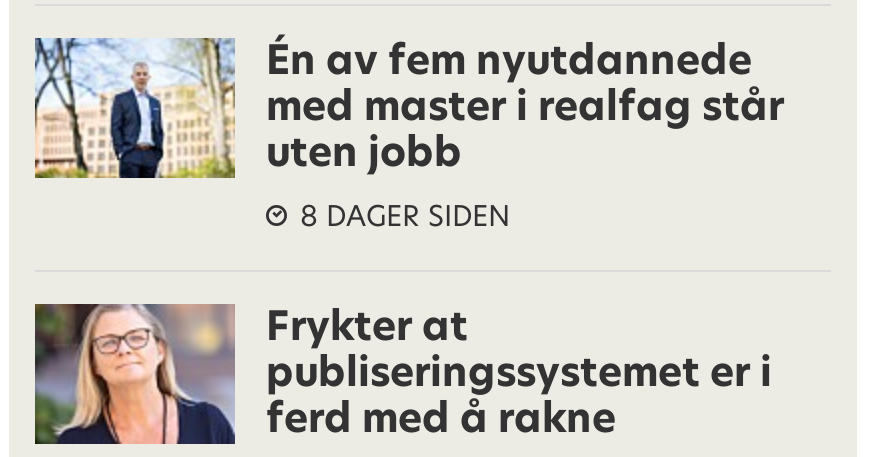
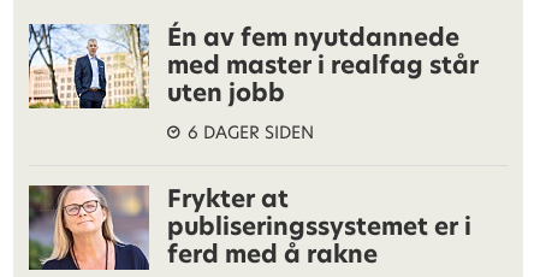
- 8 DAGER SIDEN
+ 6 DAGER SIDEN
